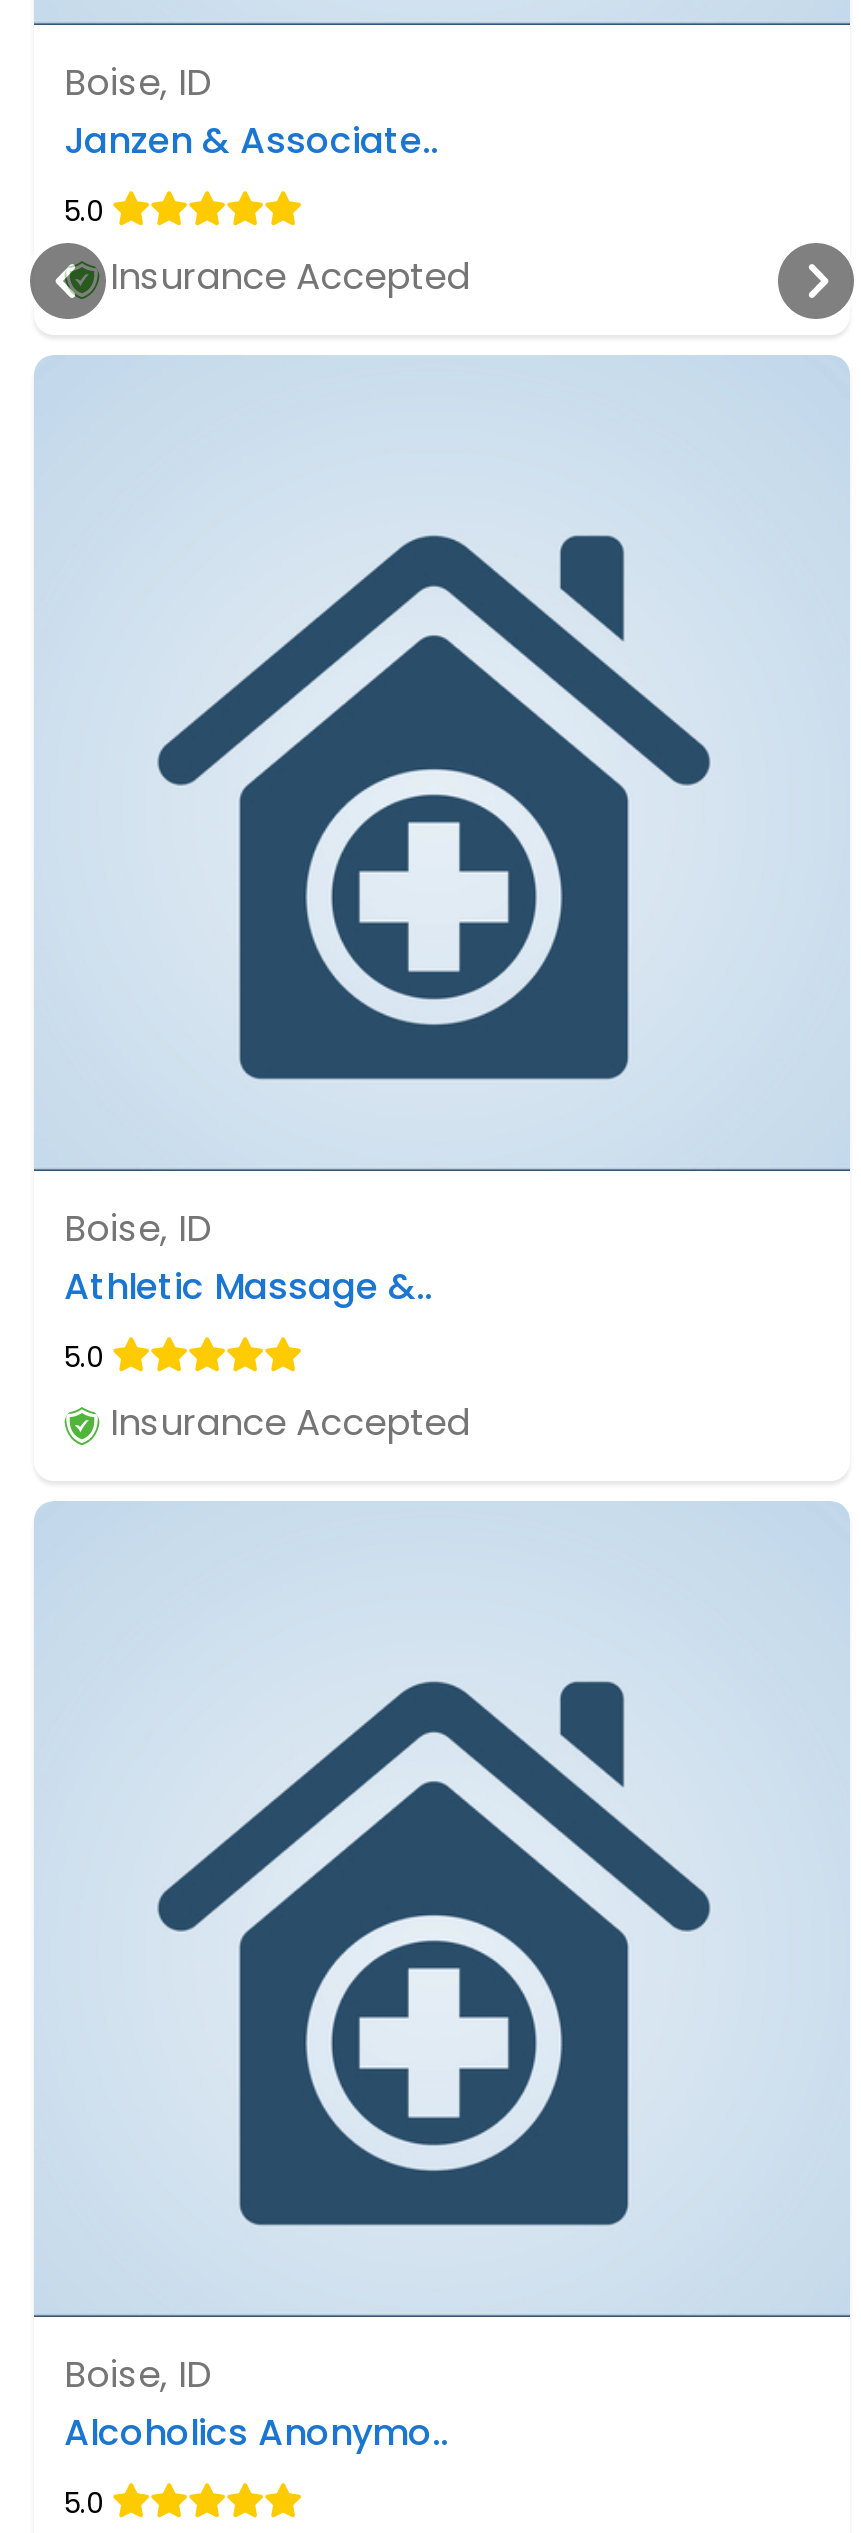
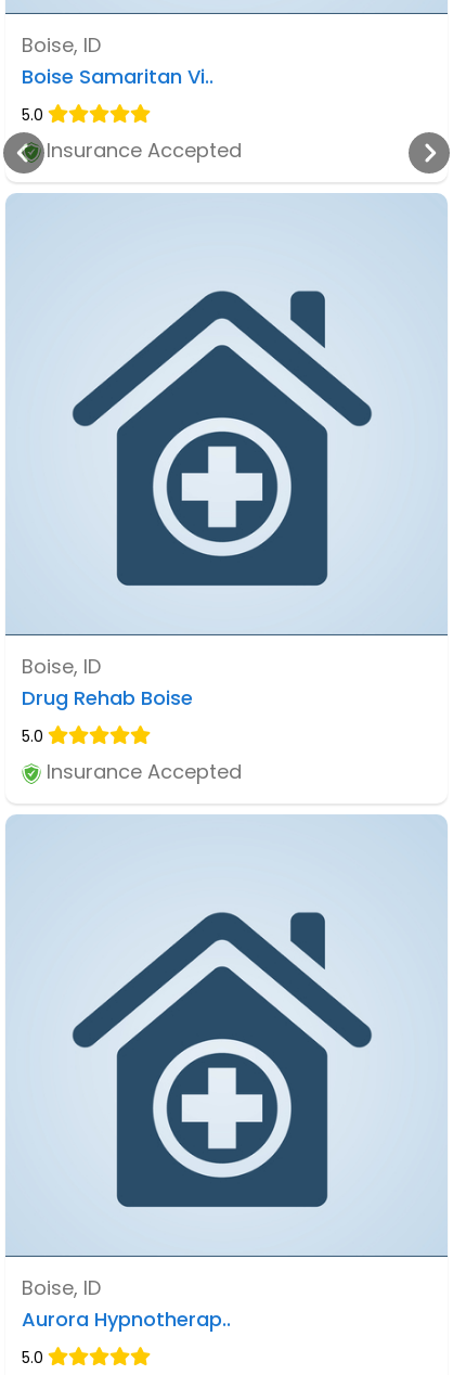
- Janzen & Associate..
+ Boise Samaritan Vi..

- Athletic Massage &..
+ Drug Rehab Boise

- Alcoholics Anonymo..
+ Aurora Hypnotherap..
